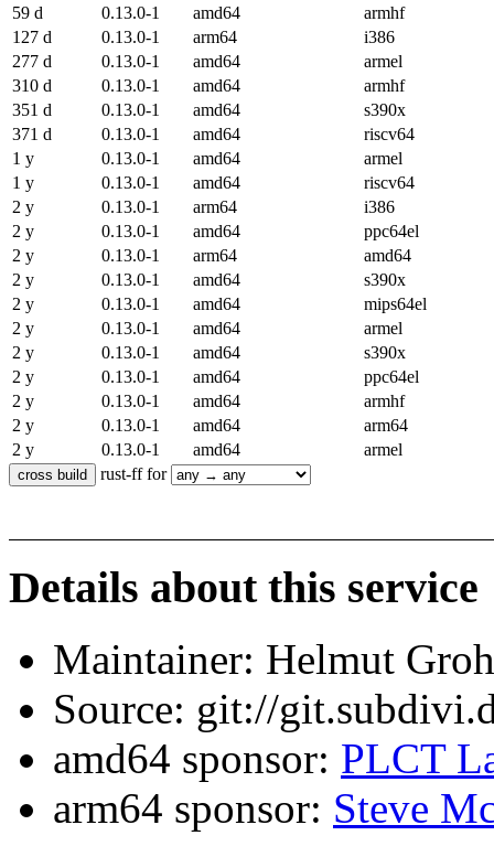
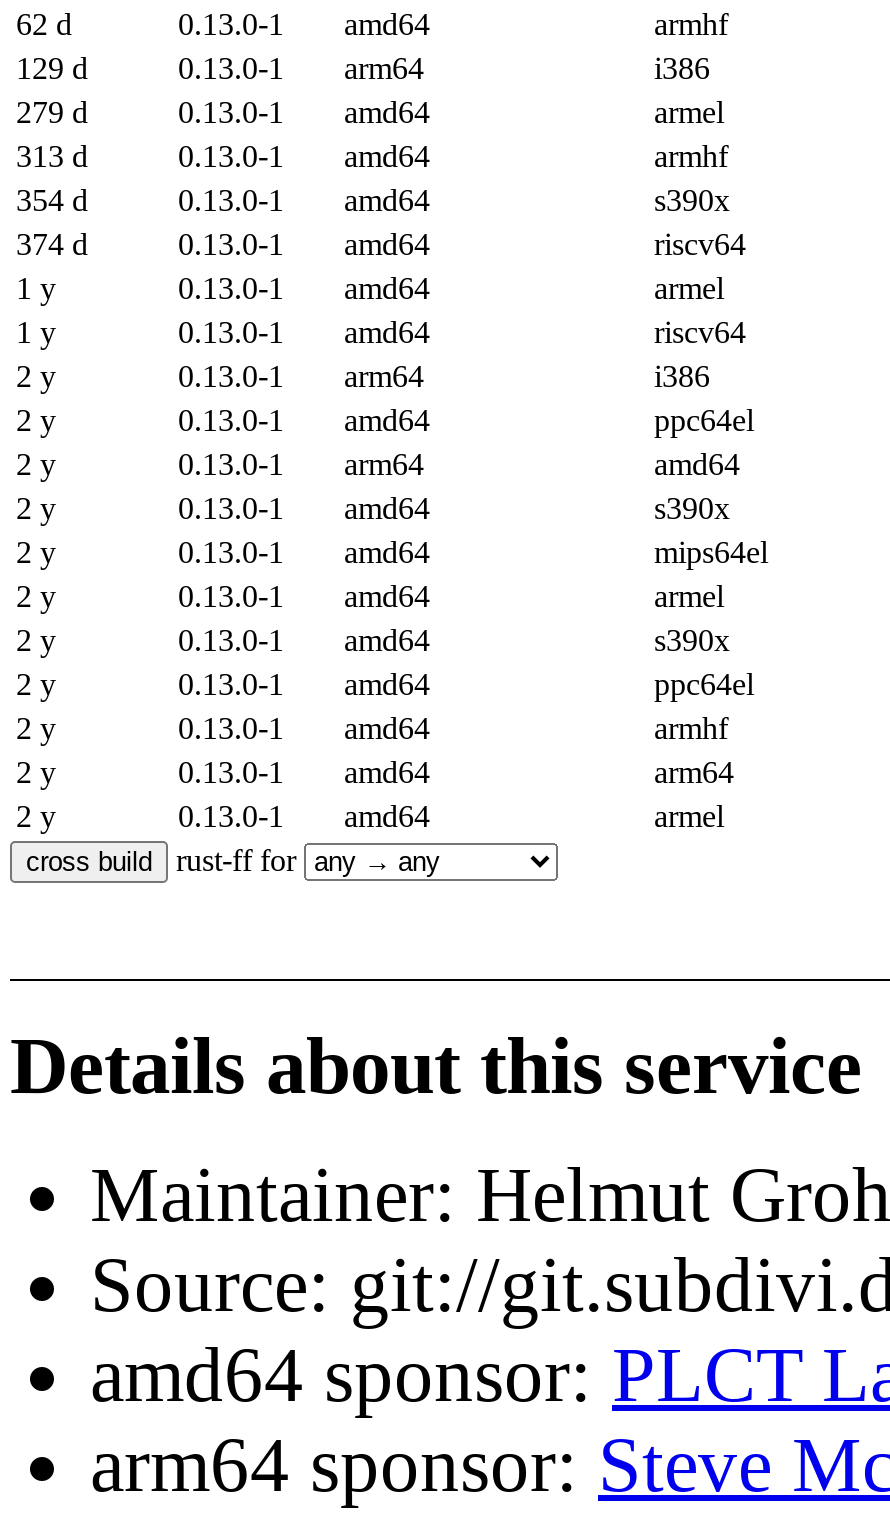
- 59 d
+ 62 d

- 127 d
+ 129 d

- 277 d
+ 279 d

- 310 d
+ 313 d

- 351 d
+ 354 d

- 371 d
+ 374 d
